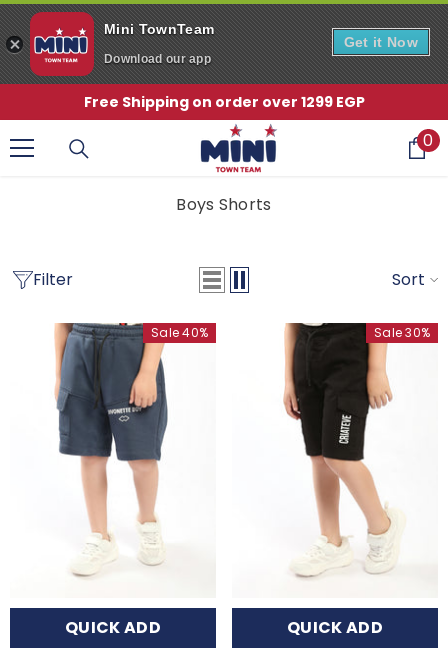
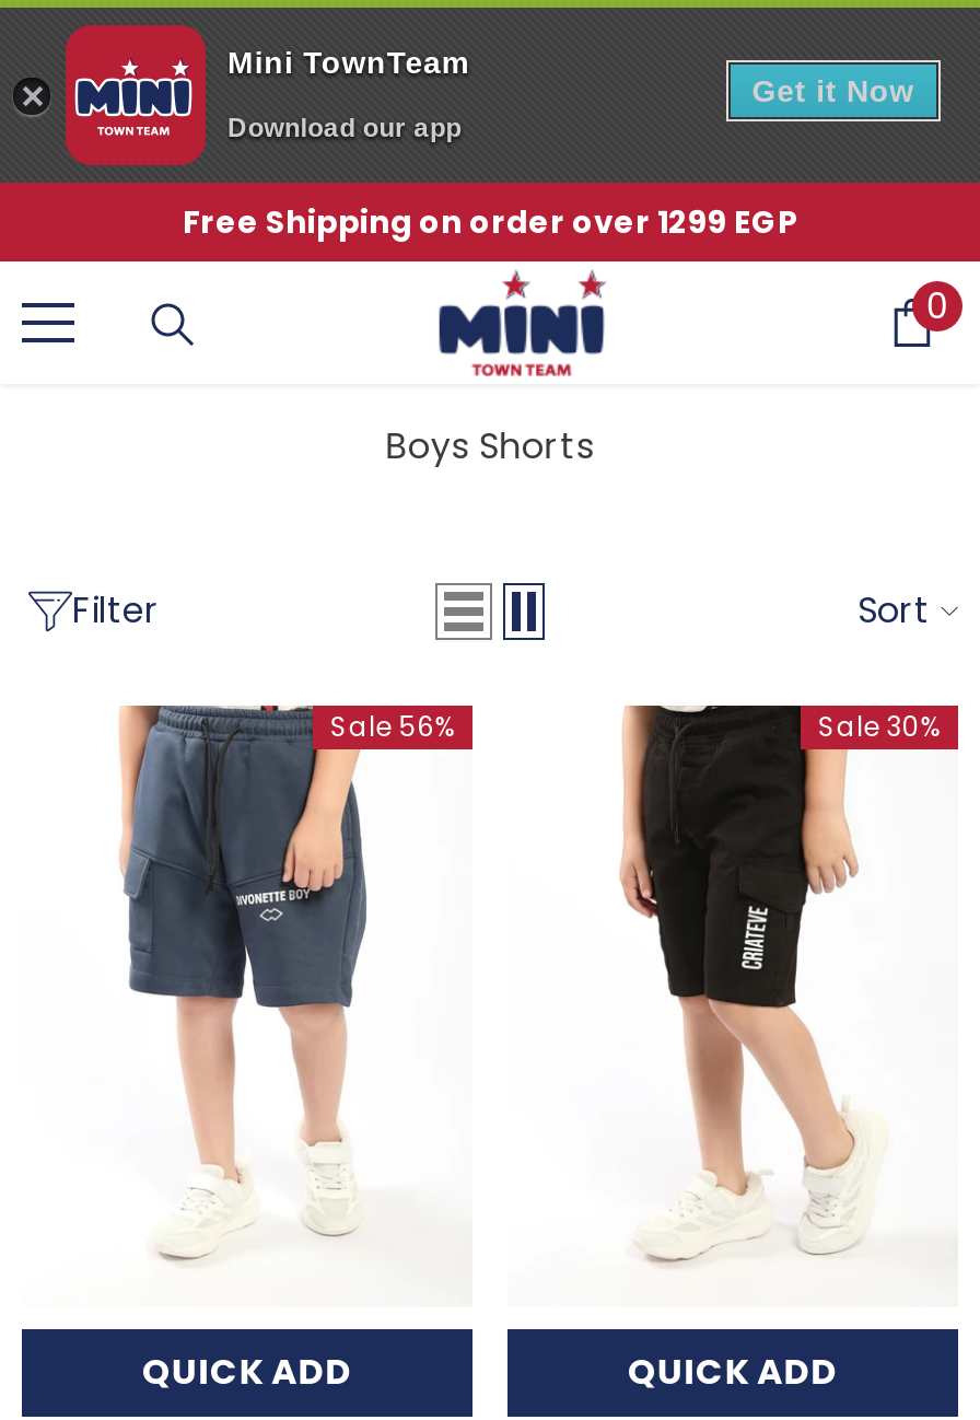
- Sale 40%
+ Sale 56%
